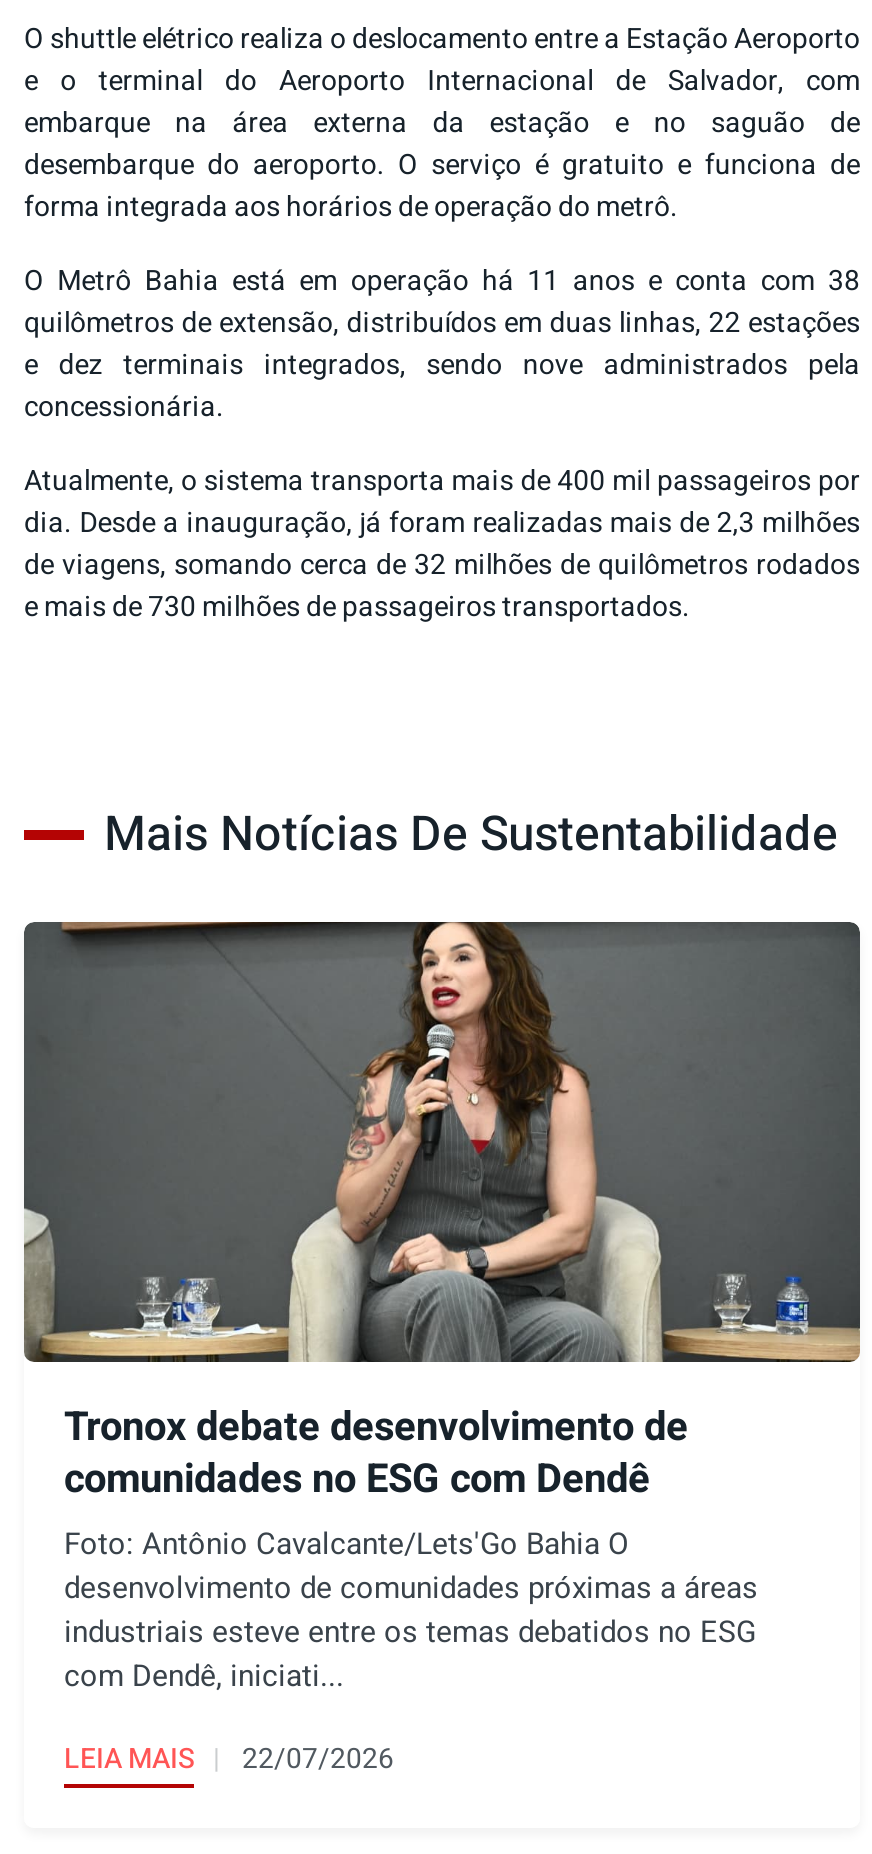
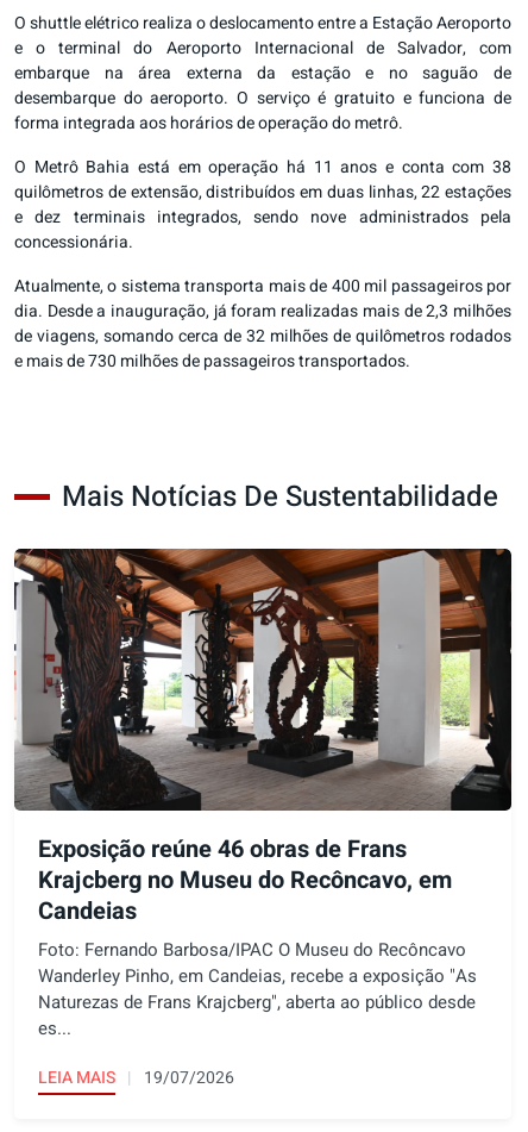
- [image]
- Tronox debate desenvolvimento de
- comunidades no ESG com Dendê
- Foto: Antônio Cavalcante/Lets'Go Bahia O
- desenvolvimento de comunidades próximas a áreas
- industriais esteve entre os temas debatidos no ESG
- com Dendê, iniciati...
+ [image]
+ Exposição reúne 46 obras de Frans
+ Krajcberg no Museu do Recôncavo, em
+ Candeias
+ Foto: Fernando Barbosa/IPAC O Museu do Recôncavo
+ Wanderley Pinho, em Candeias, recebe a exposição "As
+ Naturezas de Frans Krajcberg", aberta ao público desde
+ es...

- LEIA MAIS 22/07/2026
+ LEIA MAIS 19/07/2026
